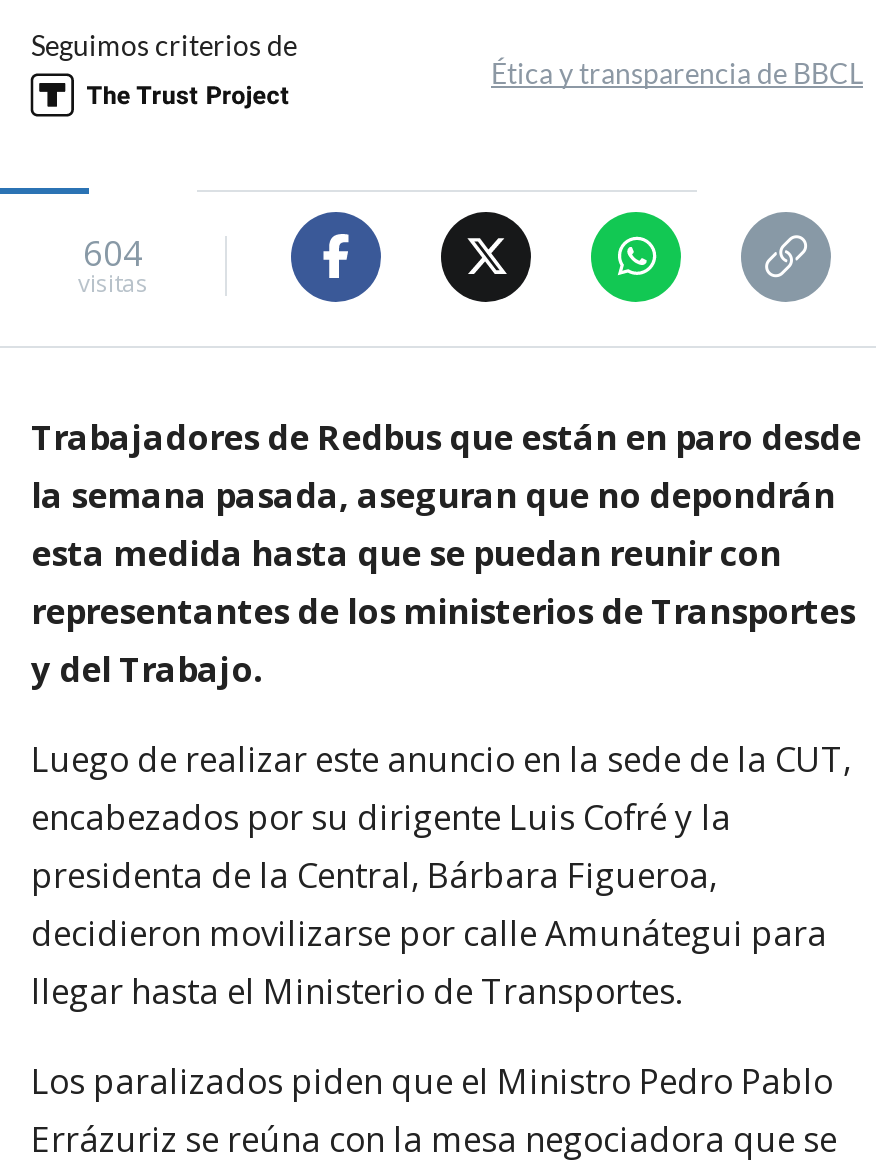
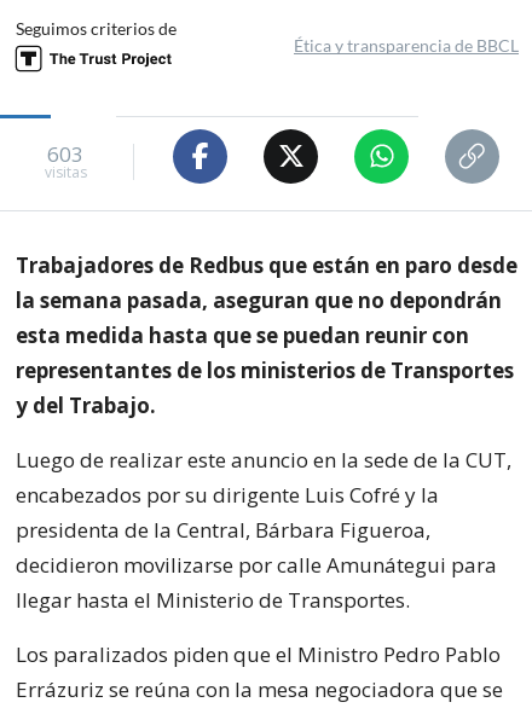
- 604
+ 603
